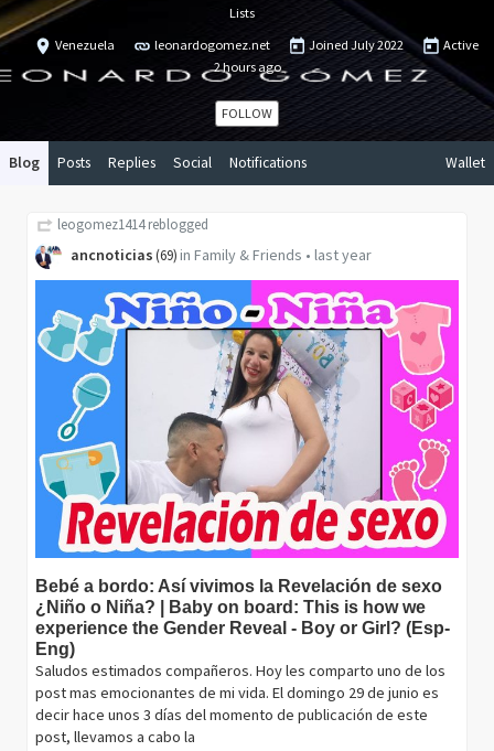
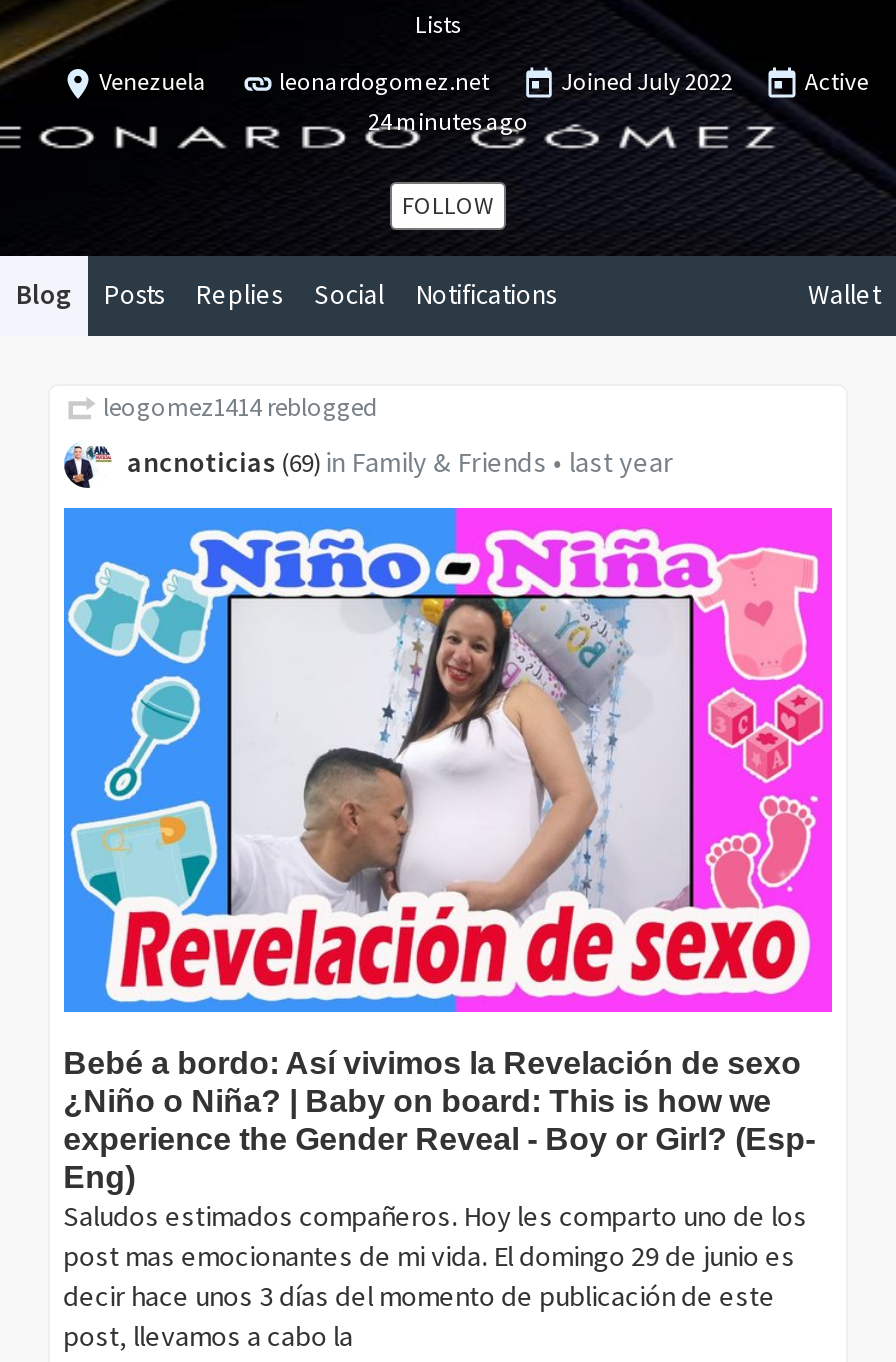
- 2 hours ago
+ 24 minutes ago
